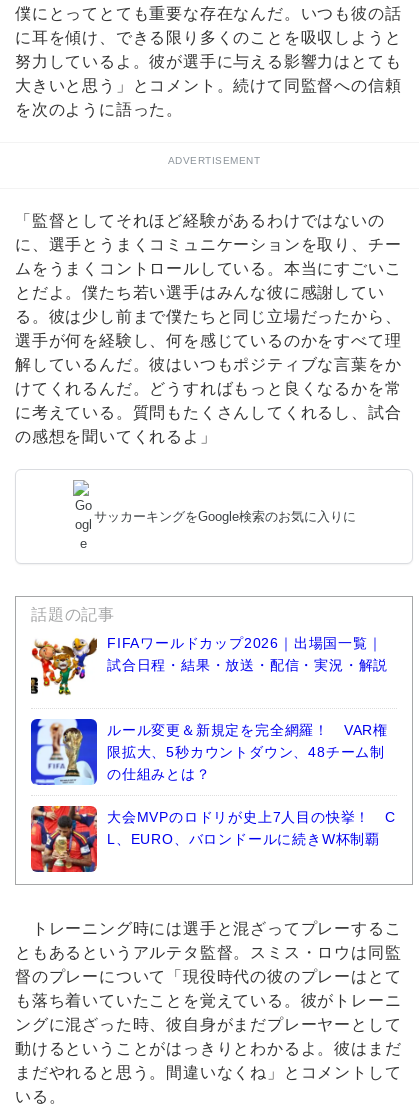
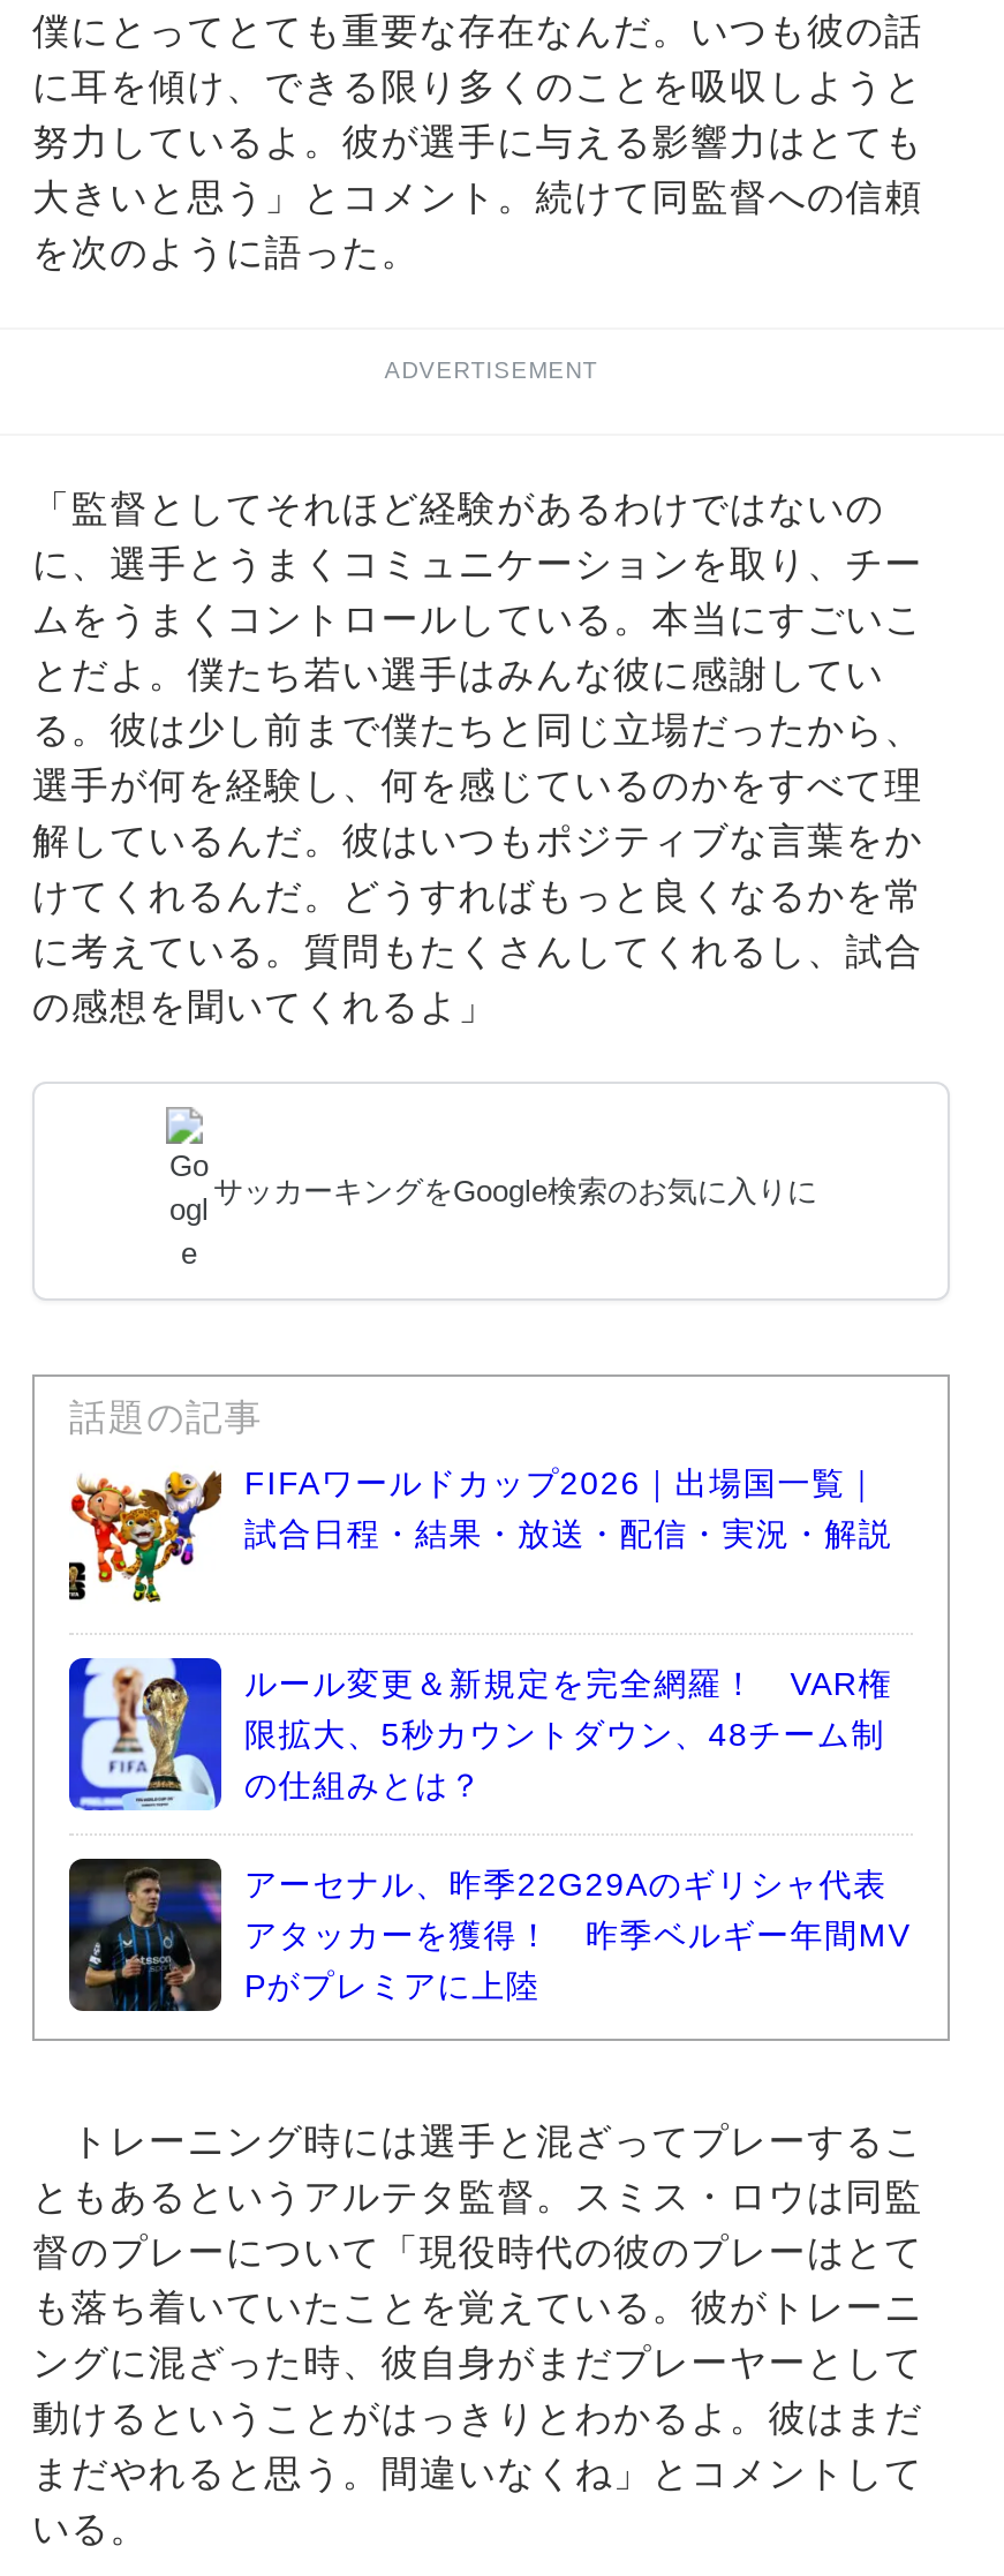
- [image]
- 大会MVPのロドリが史上7人目の快挙！ C
- L、EURO、バロンドールに続きW杯制覇
+ [image]
+ アーセナル、昨季22G29Aのギリシャ代表
+ アタッカーを獲得！ 昨季ベルギー年間MV
+ Pがプレミアに上陸
